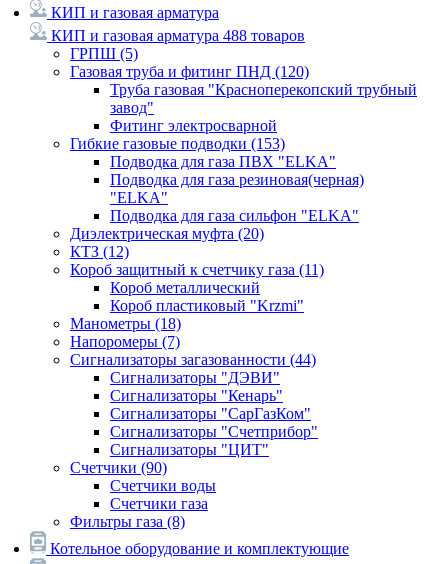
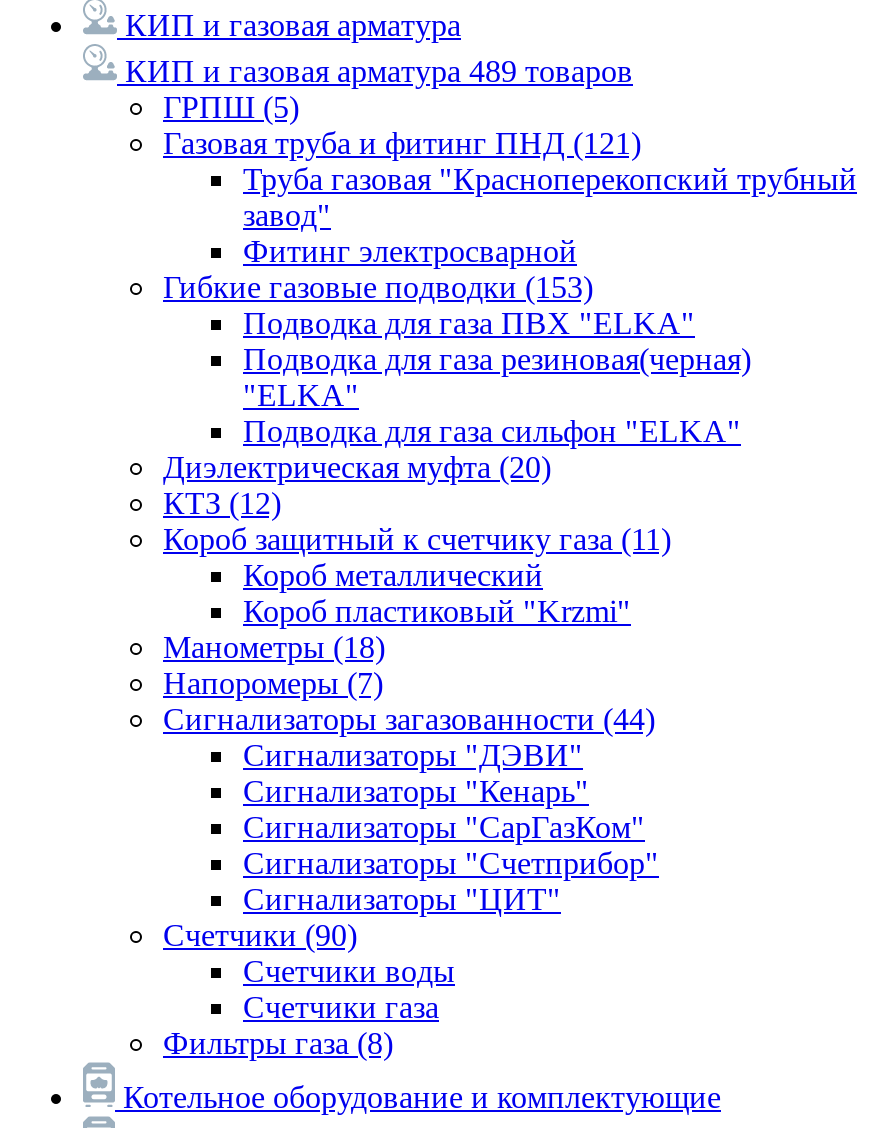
- КИП и газовая арматура 488 товаров
+ КИП и газовая арматура 489 товаров

- Газовая труба и фитинг ПНД (120)
+ Газовая труба и фитинг ПНД (121)
